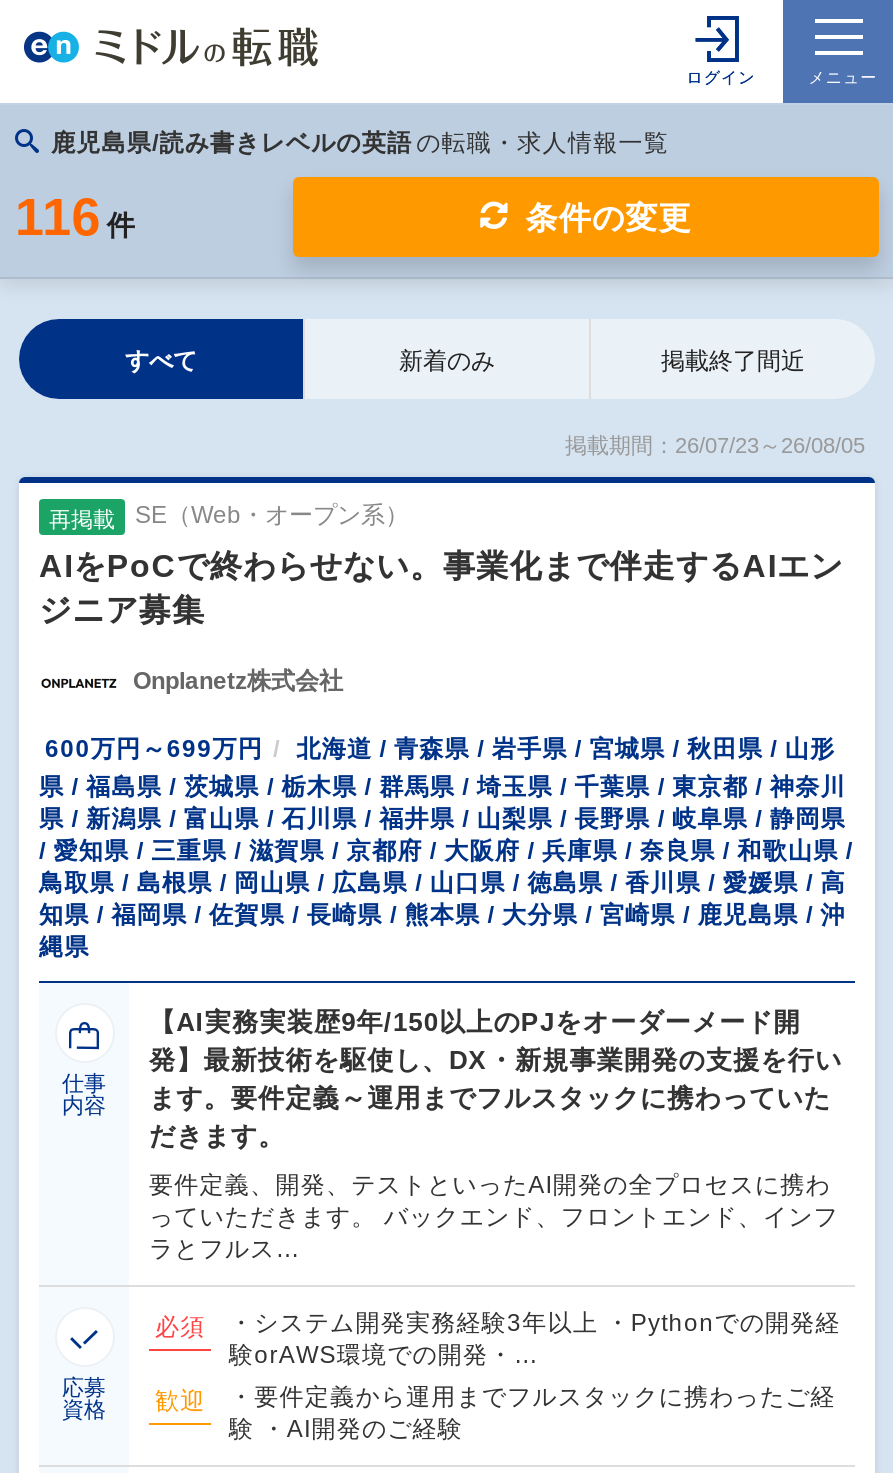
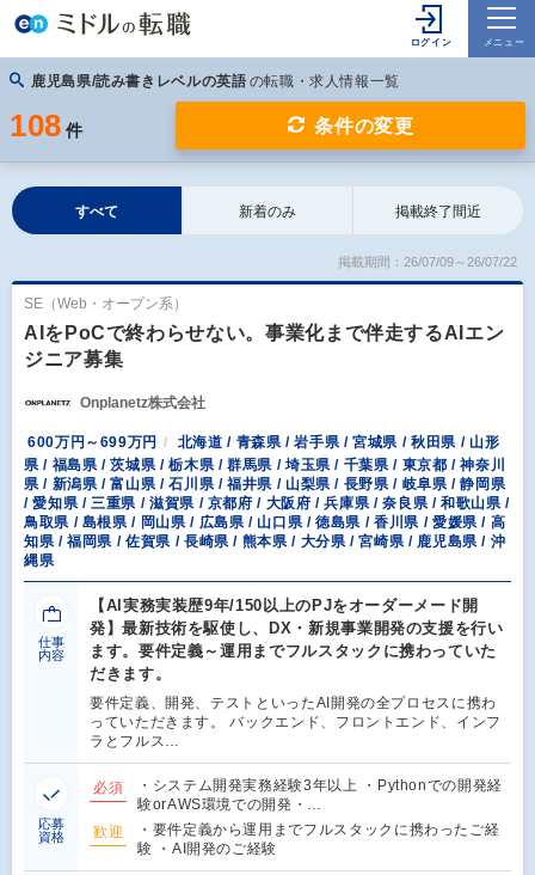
- 116 件
+ 108 件

- 掲載期間：26/07/23～26/08/05
- 再掲載
+ 掲載期間：26/07/09～26/07/22
